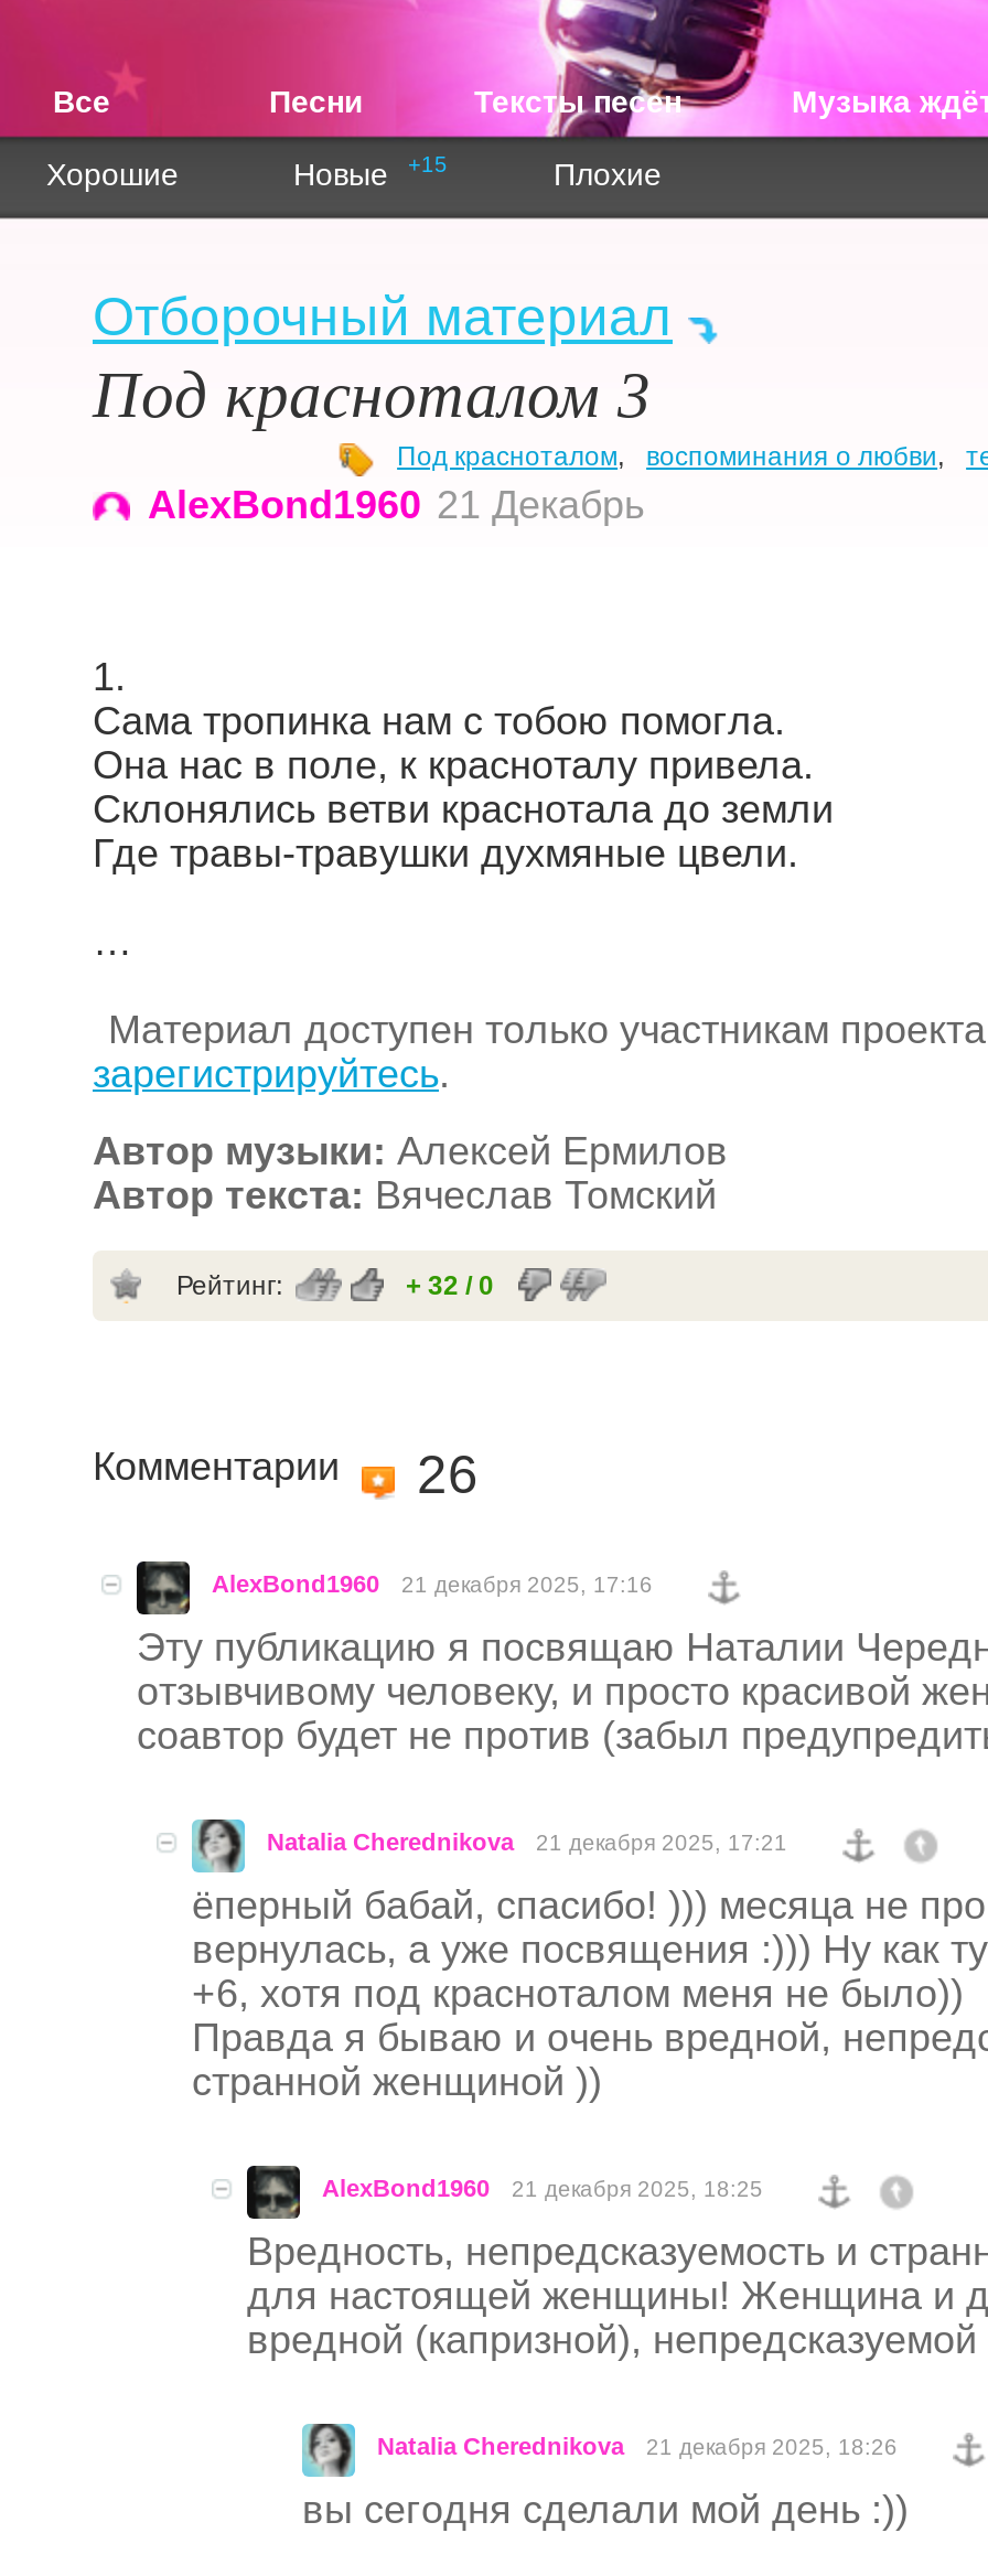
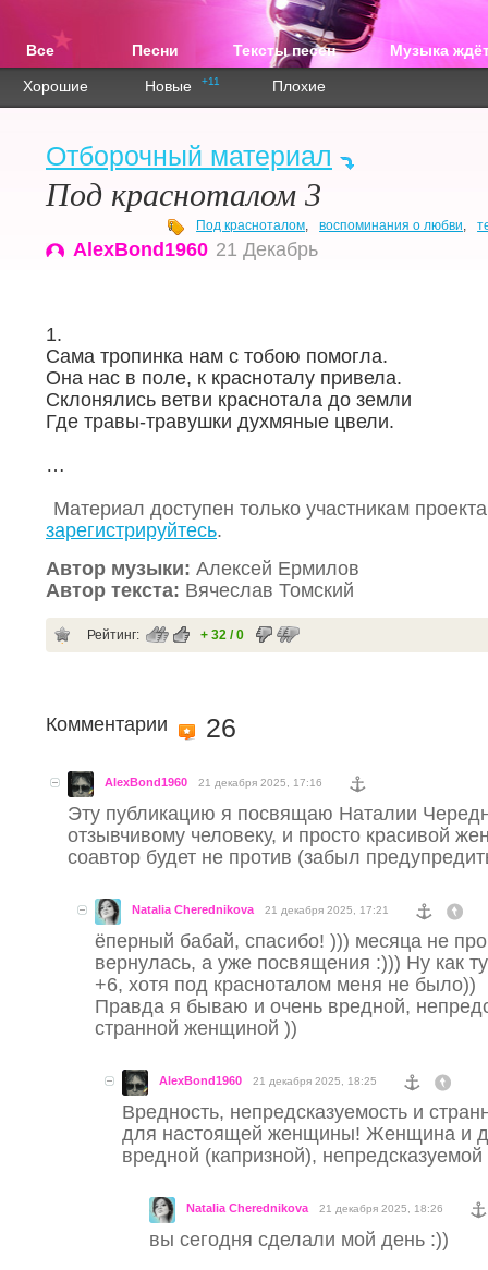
- Новые +15
+ Новые +11
